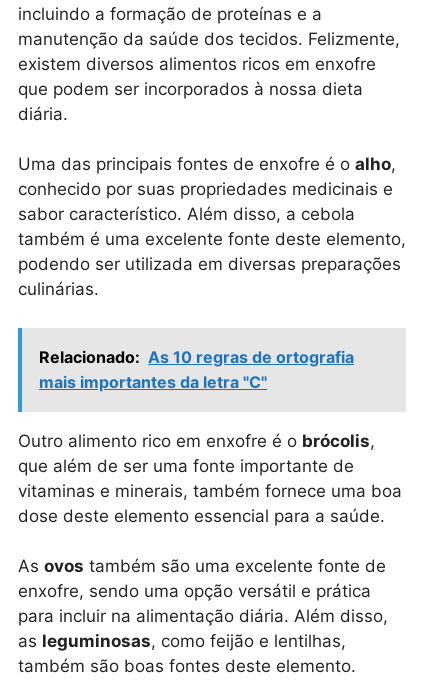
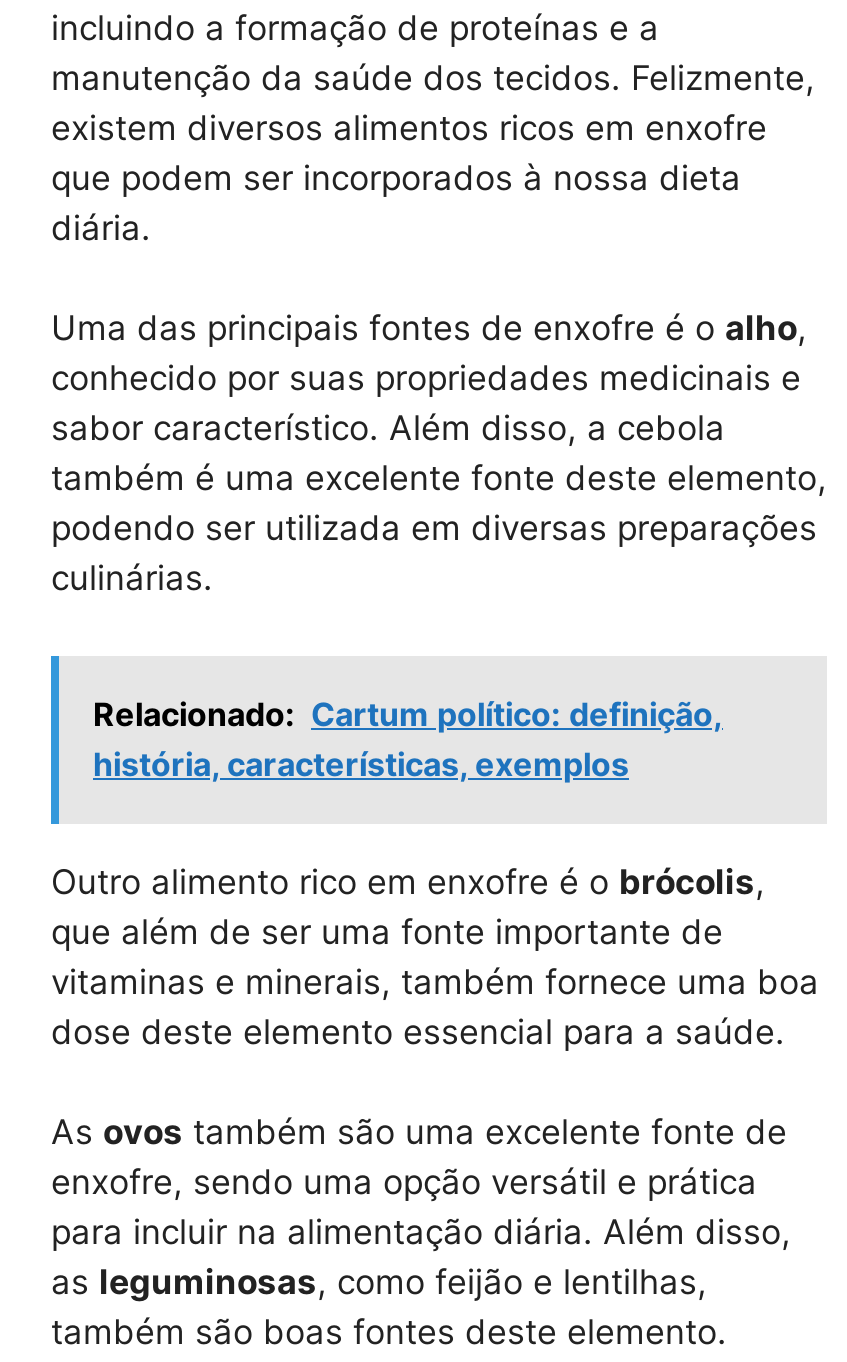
- Relacionado: As 10 regras de ortografia
- mais importantes da letra "C"
+ Relacionado: Cartum político: definição,
+ história, características, exemplos
